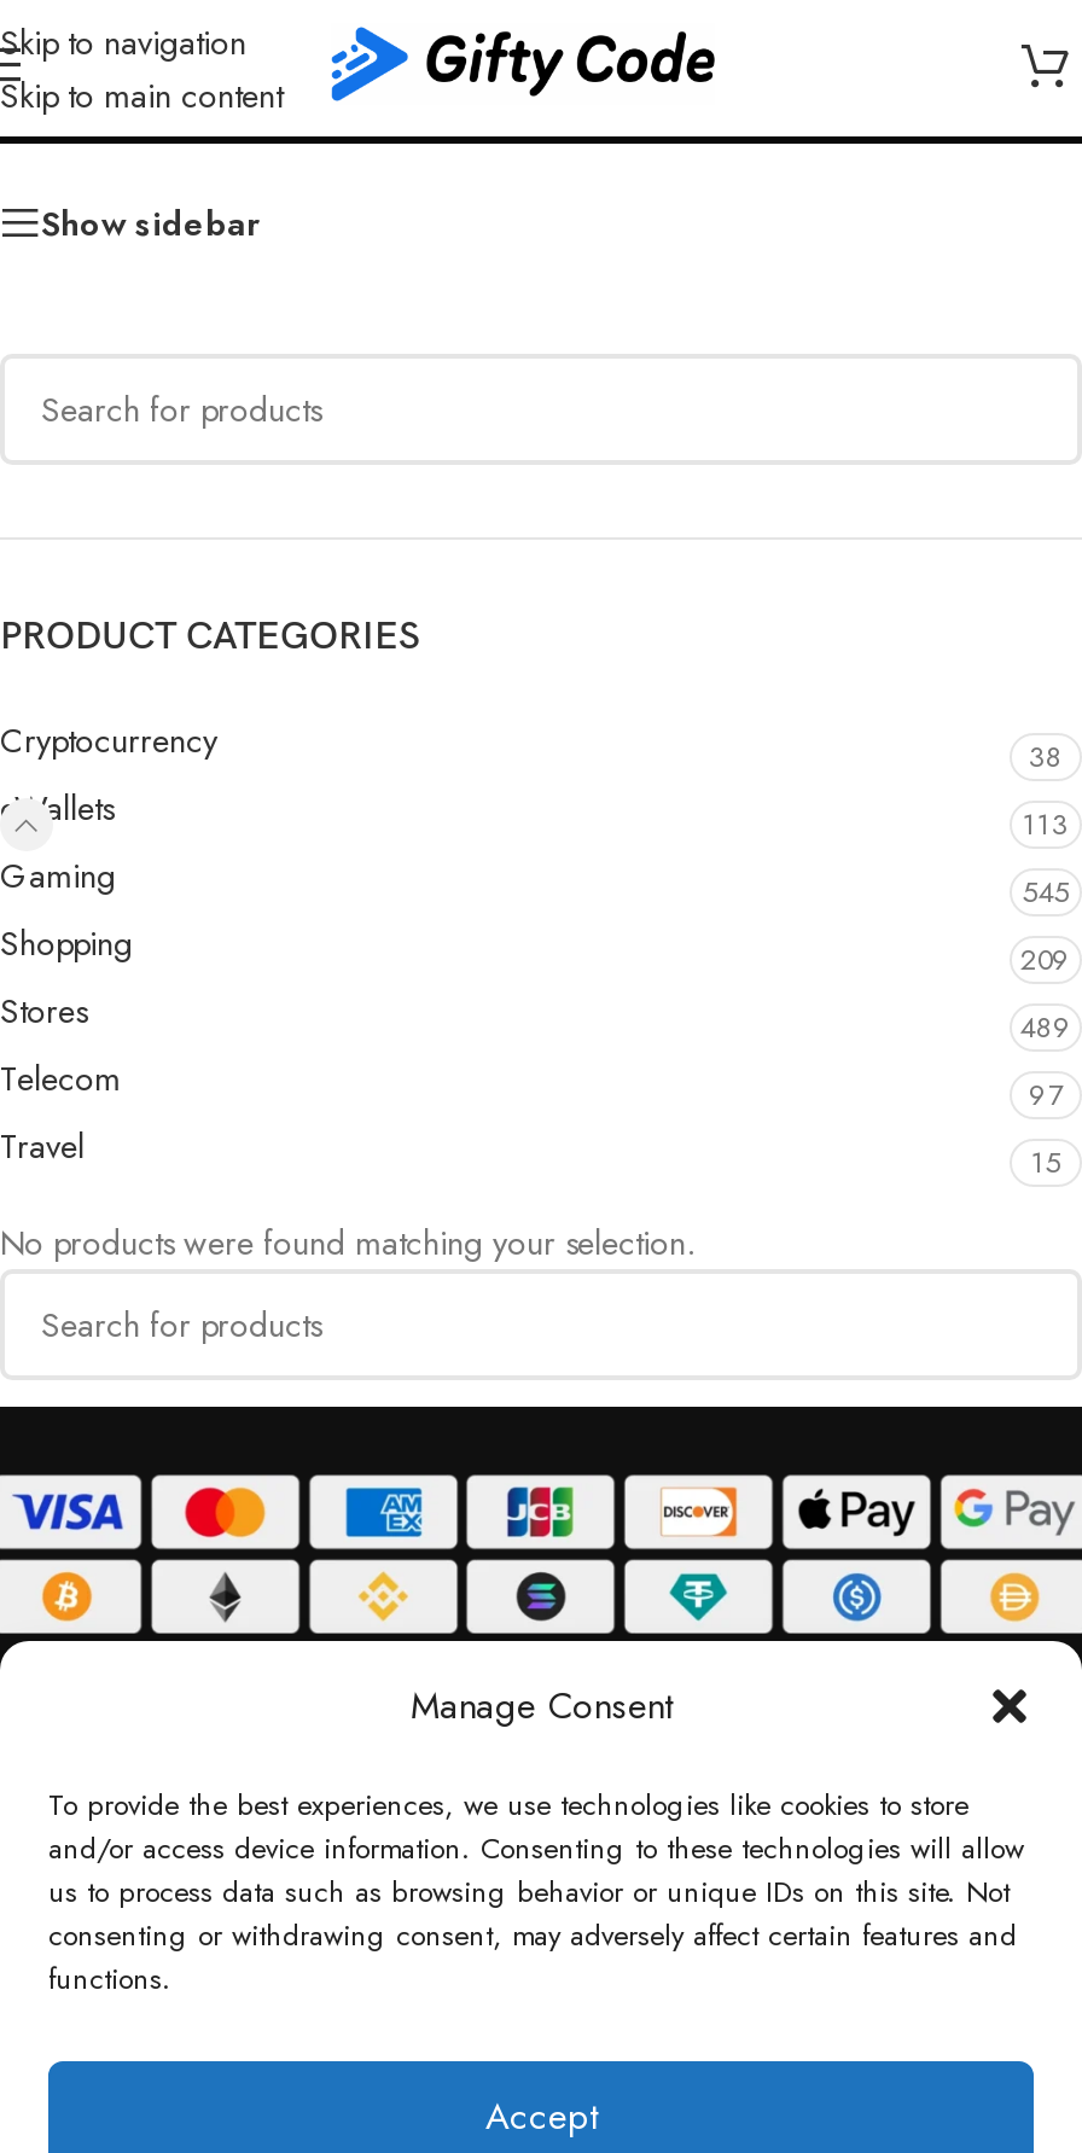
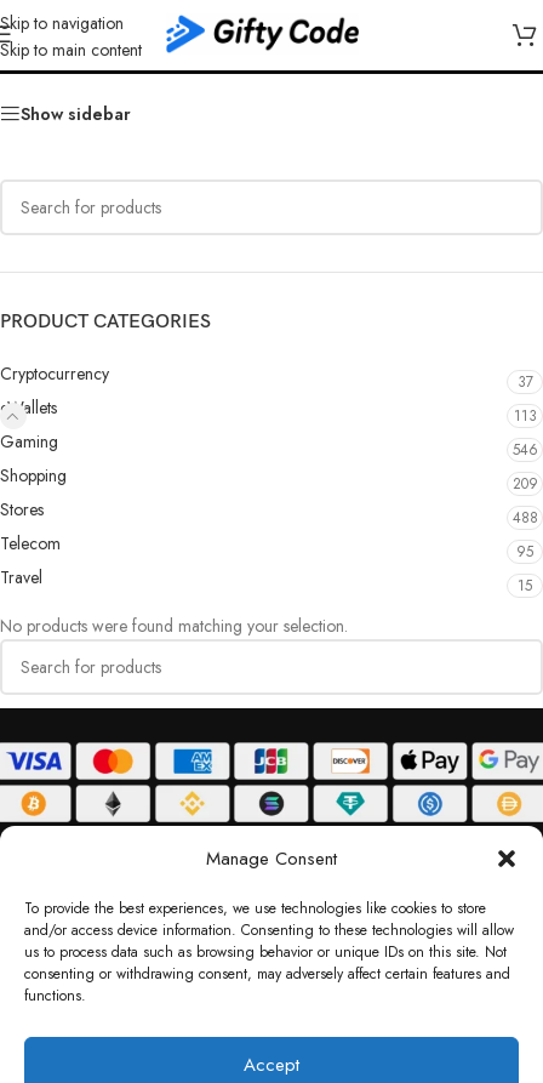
- 38
+ 37

- 545
+ 546

- 489
+ 488

- 97
+ 95
